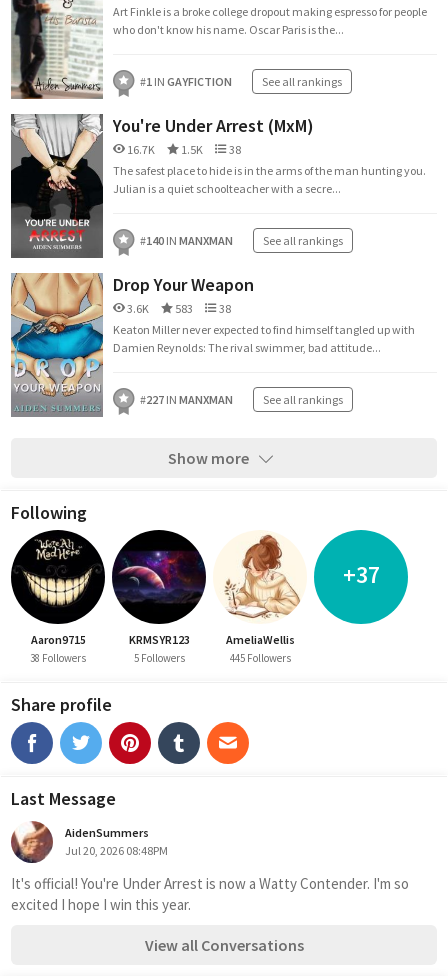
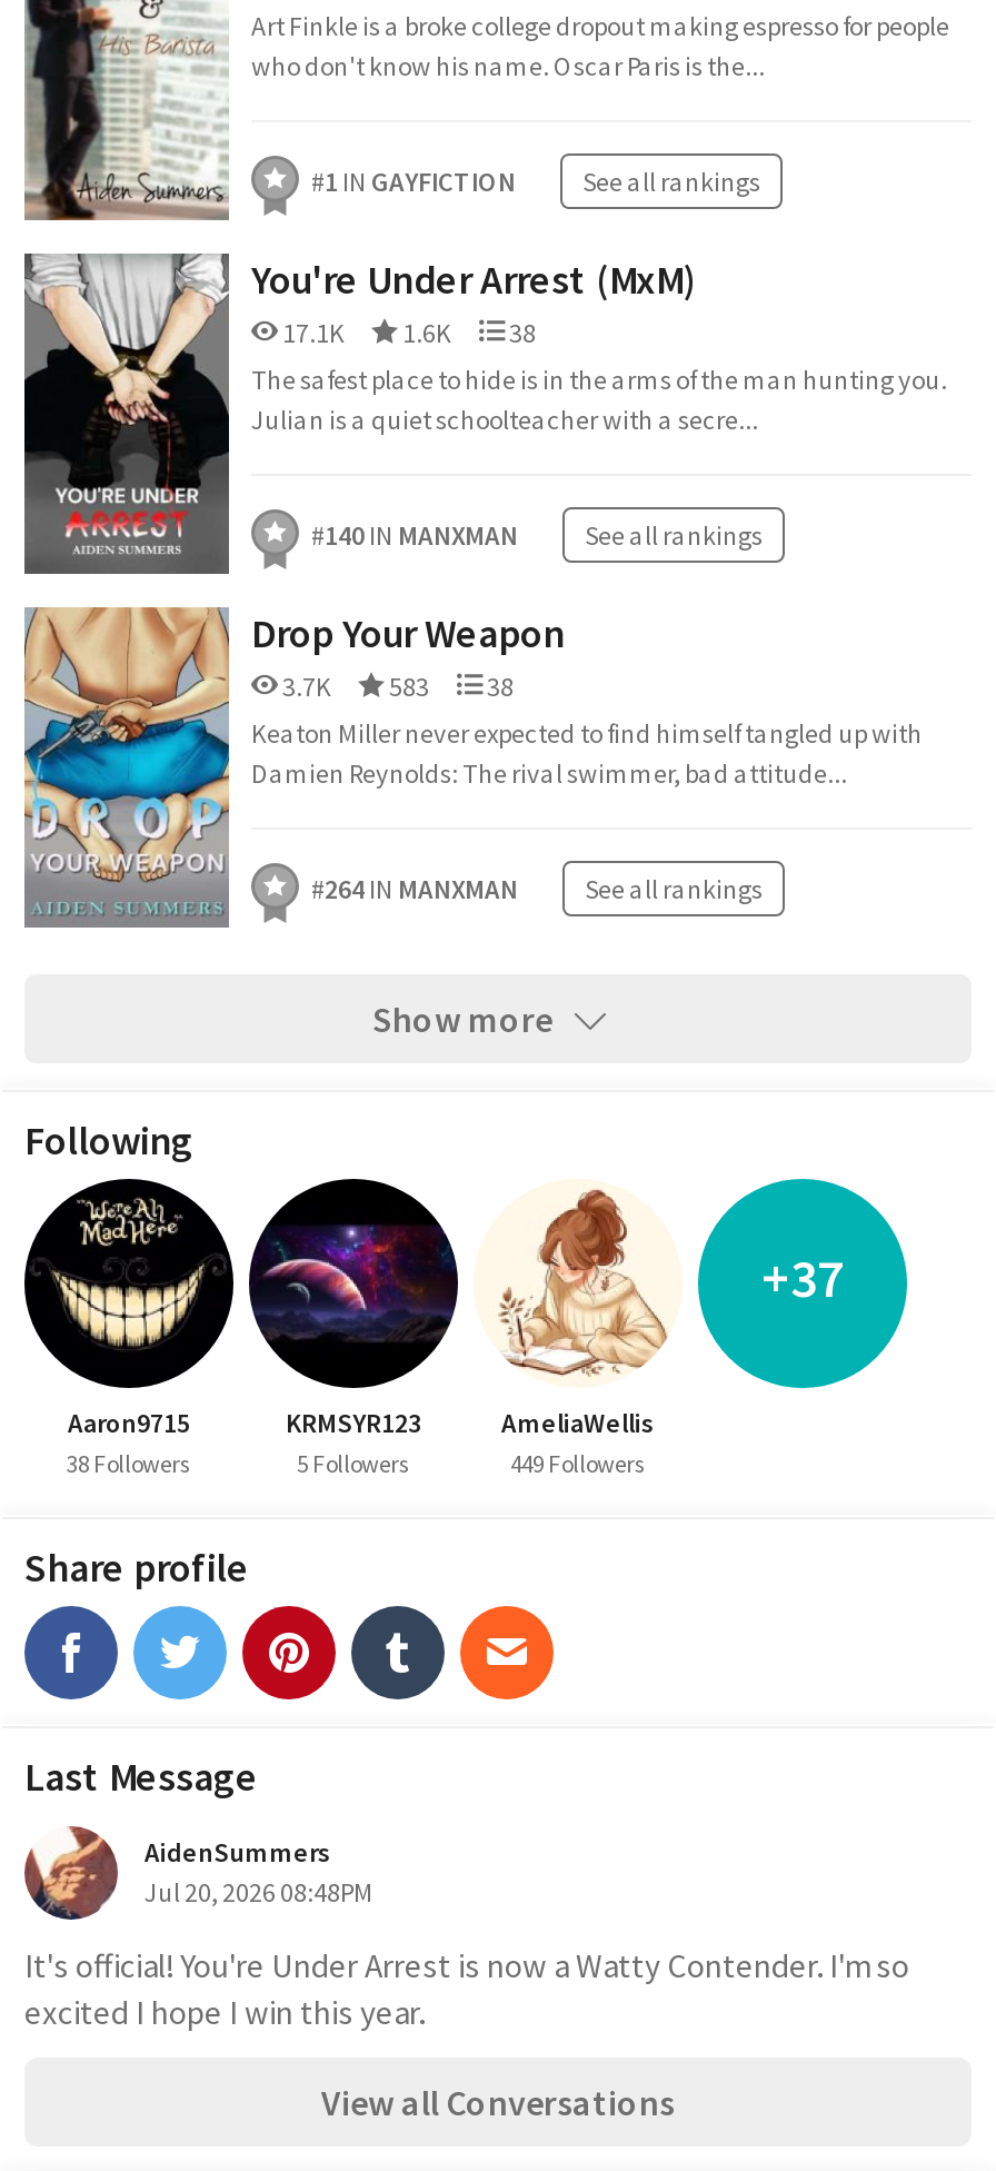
- 16.7K
- 1.5K
+ 17.1K
+ 1.6K

- 3.6K 583 38
+ 3.7K 583 38

- #227 IN MANXMAN See all rankings
+ #264 IN MANXMAN See all rankings

- 445 Followers
+ 449 Followers
